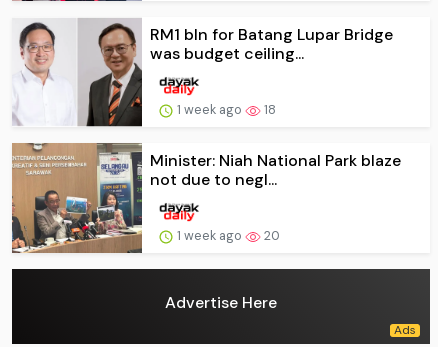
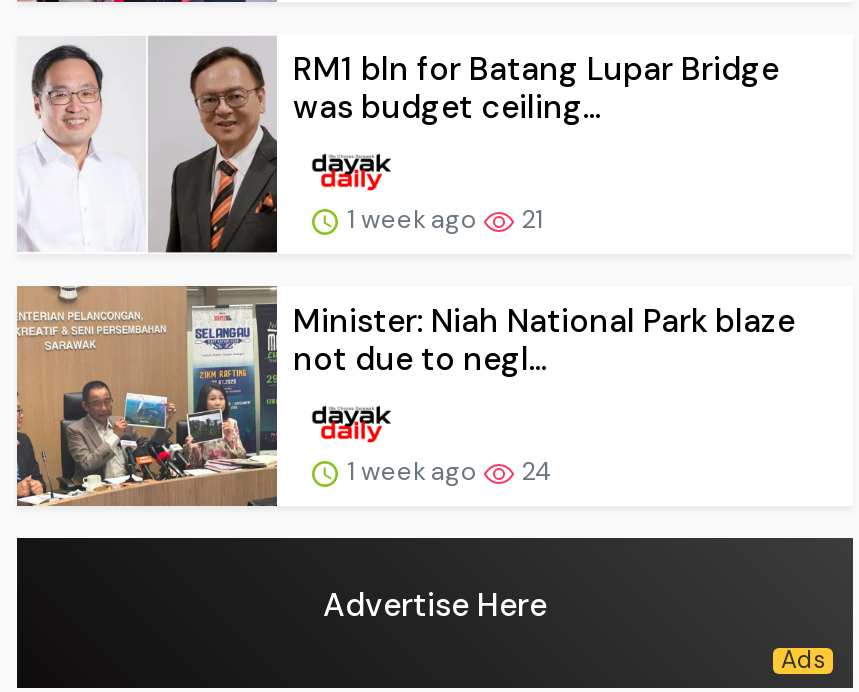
- 1 week ago 18
+ 1 week ago 21

- 1 week ago 20
+ 1 week ago 24
